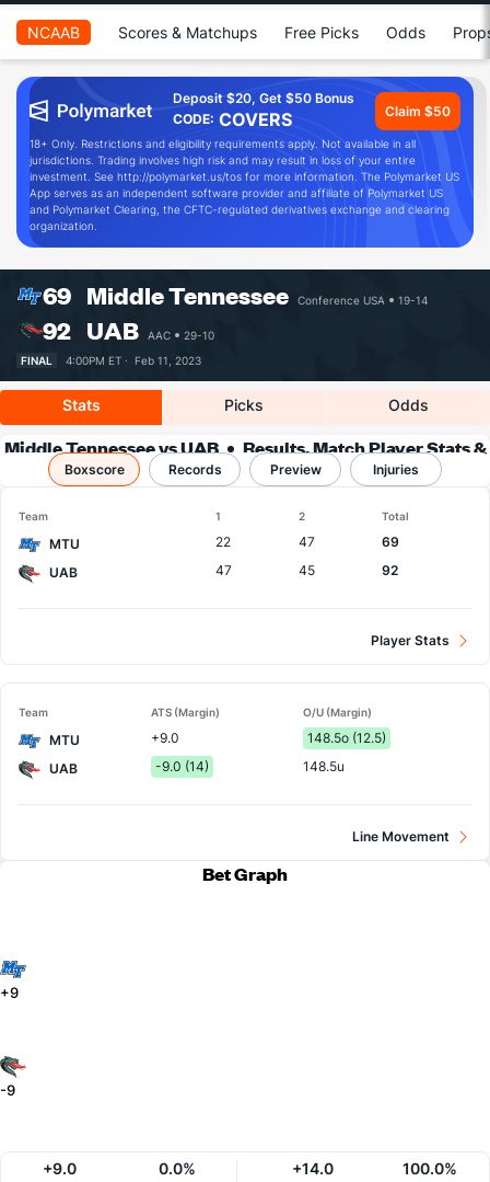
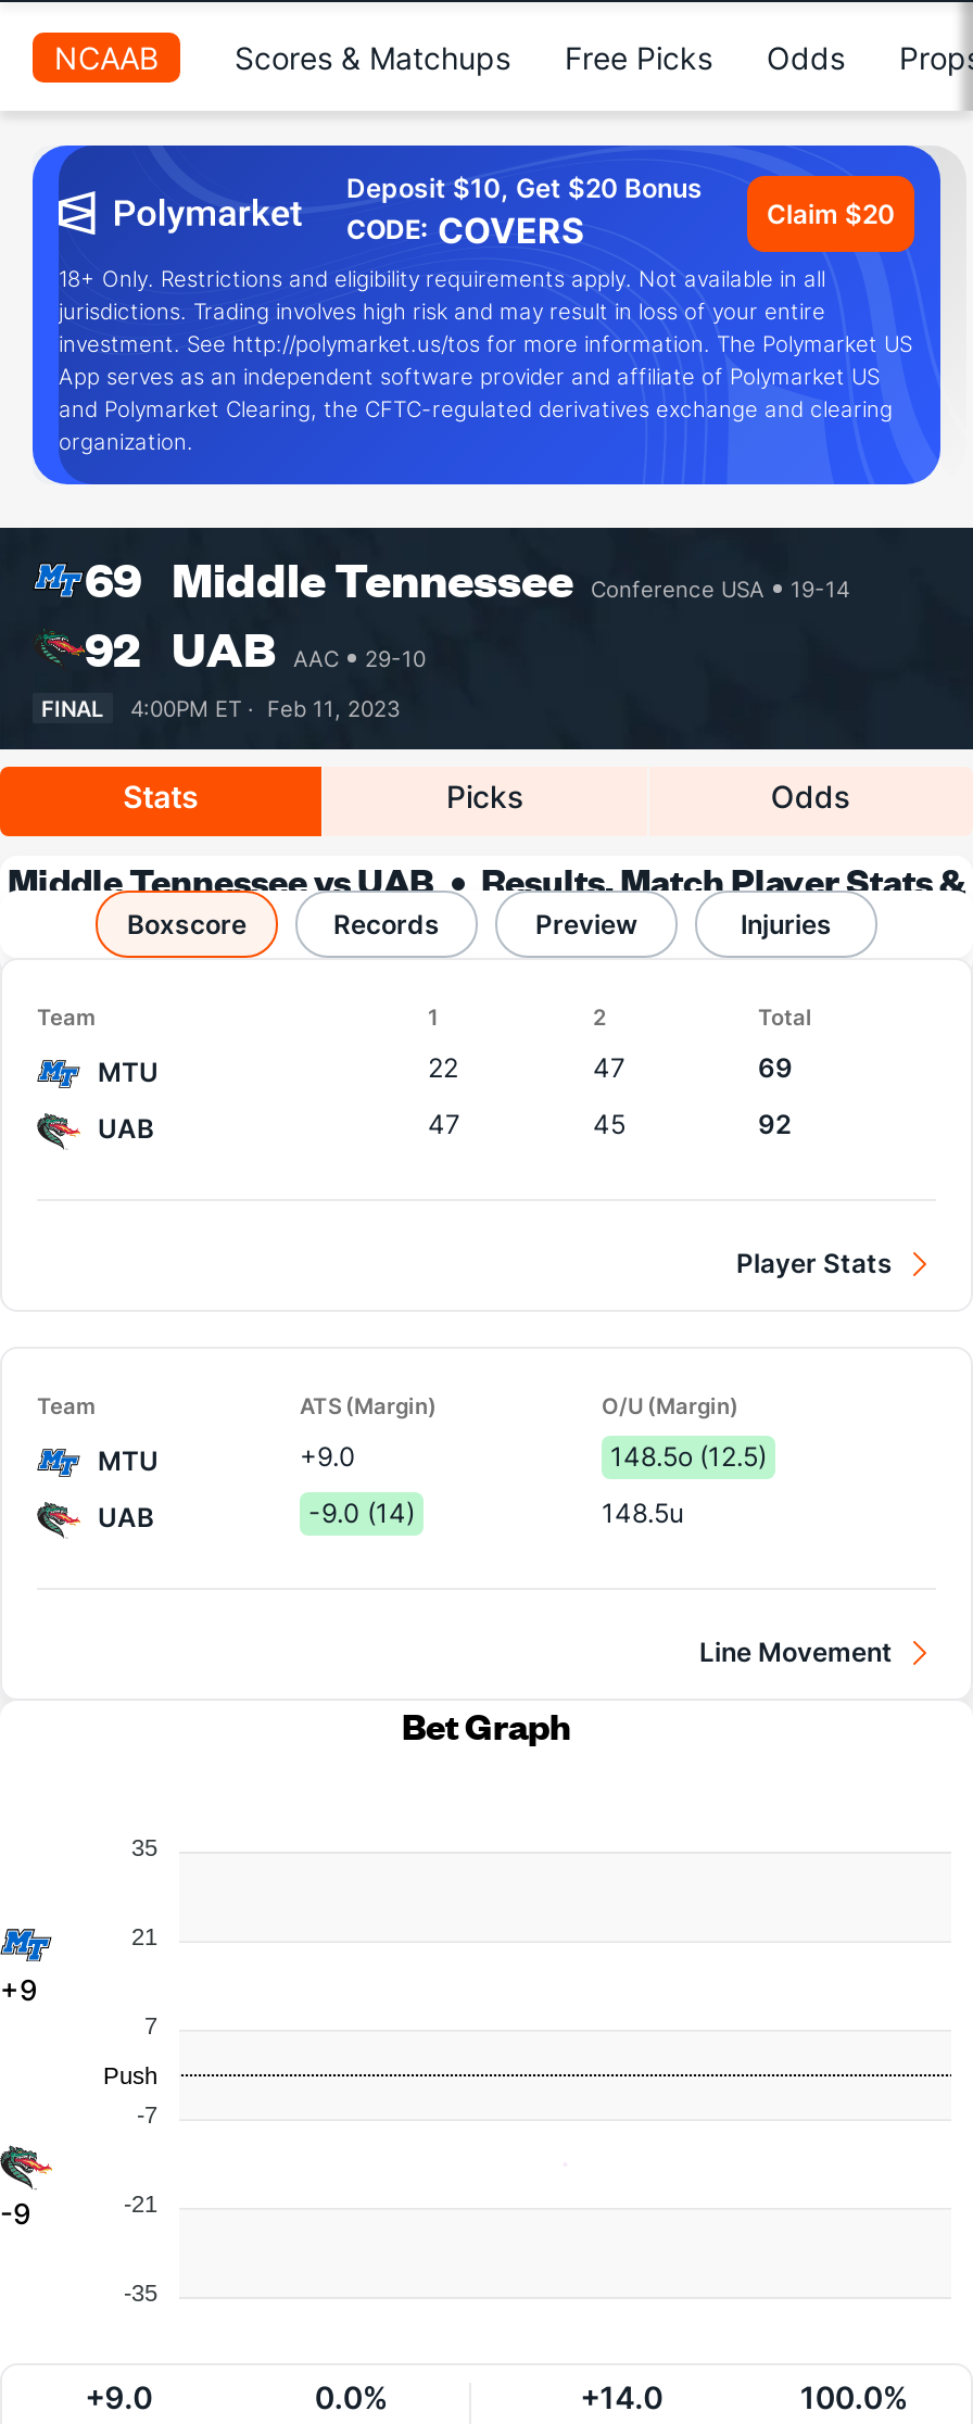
- Deposit $20, Get $50 Bonus
+ Deposit $10, Get $20 Bonus

- Claim $50
+ Claim $20

+ 35
+ 21
+ 7
+ -7
+ -21
+ -35

+ Push
